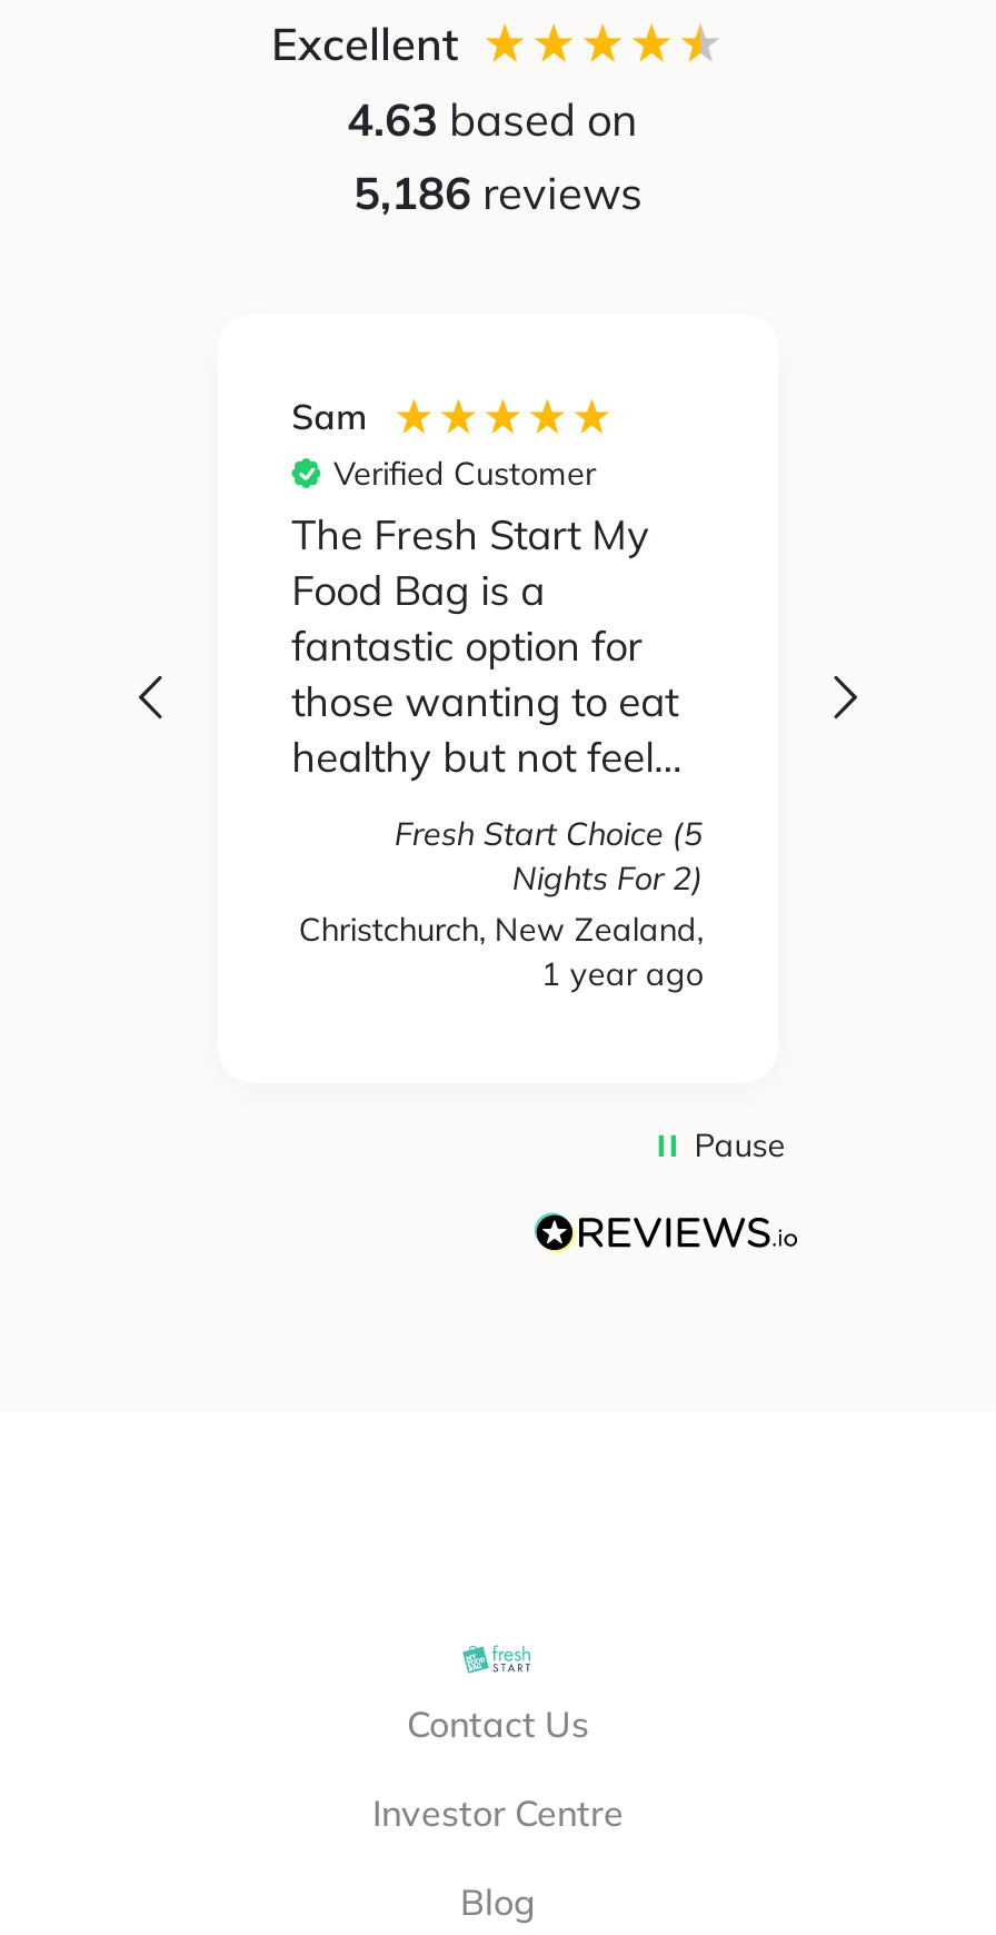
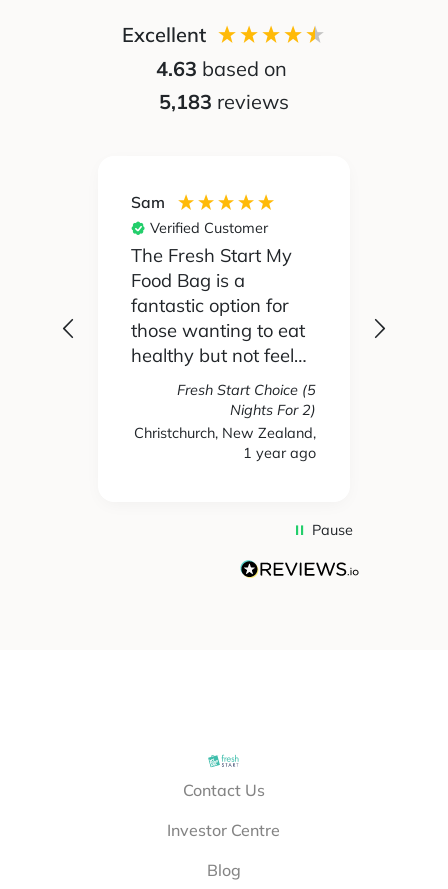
- 5,186 reviews
+ 5,183 reviews
